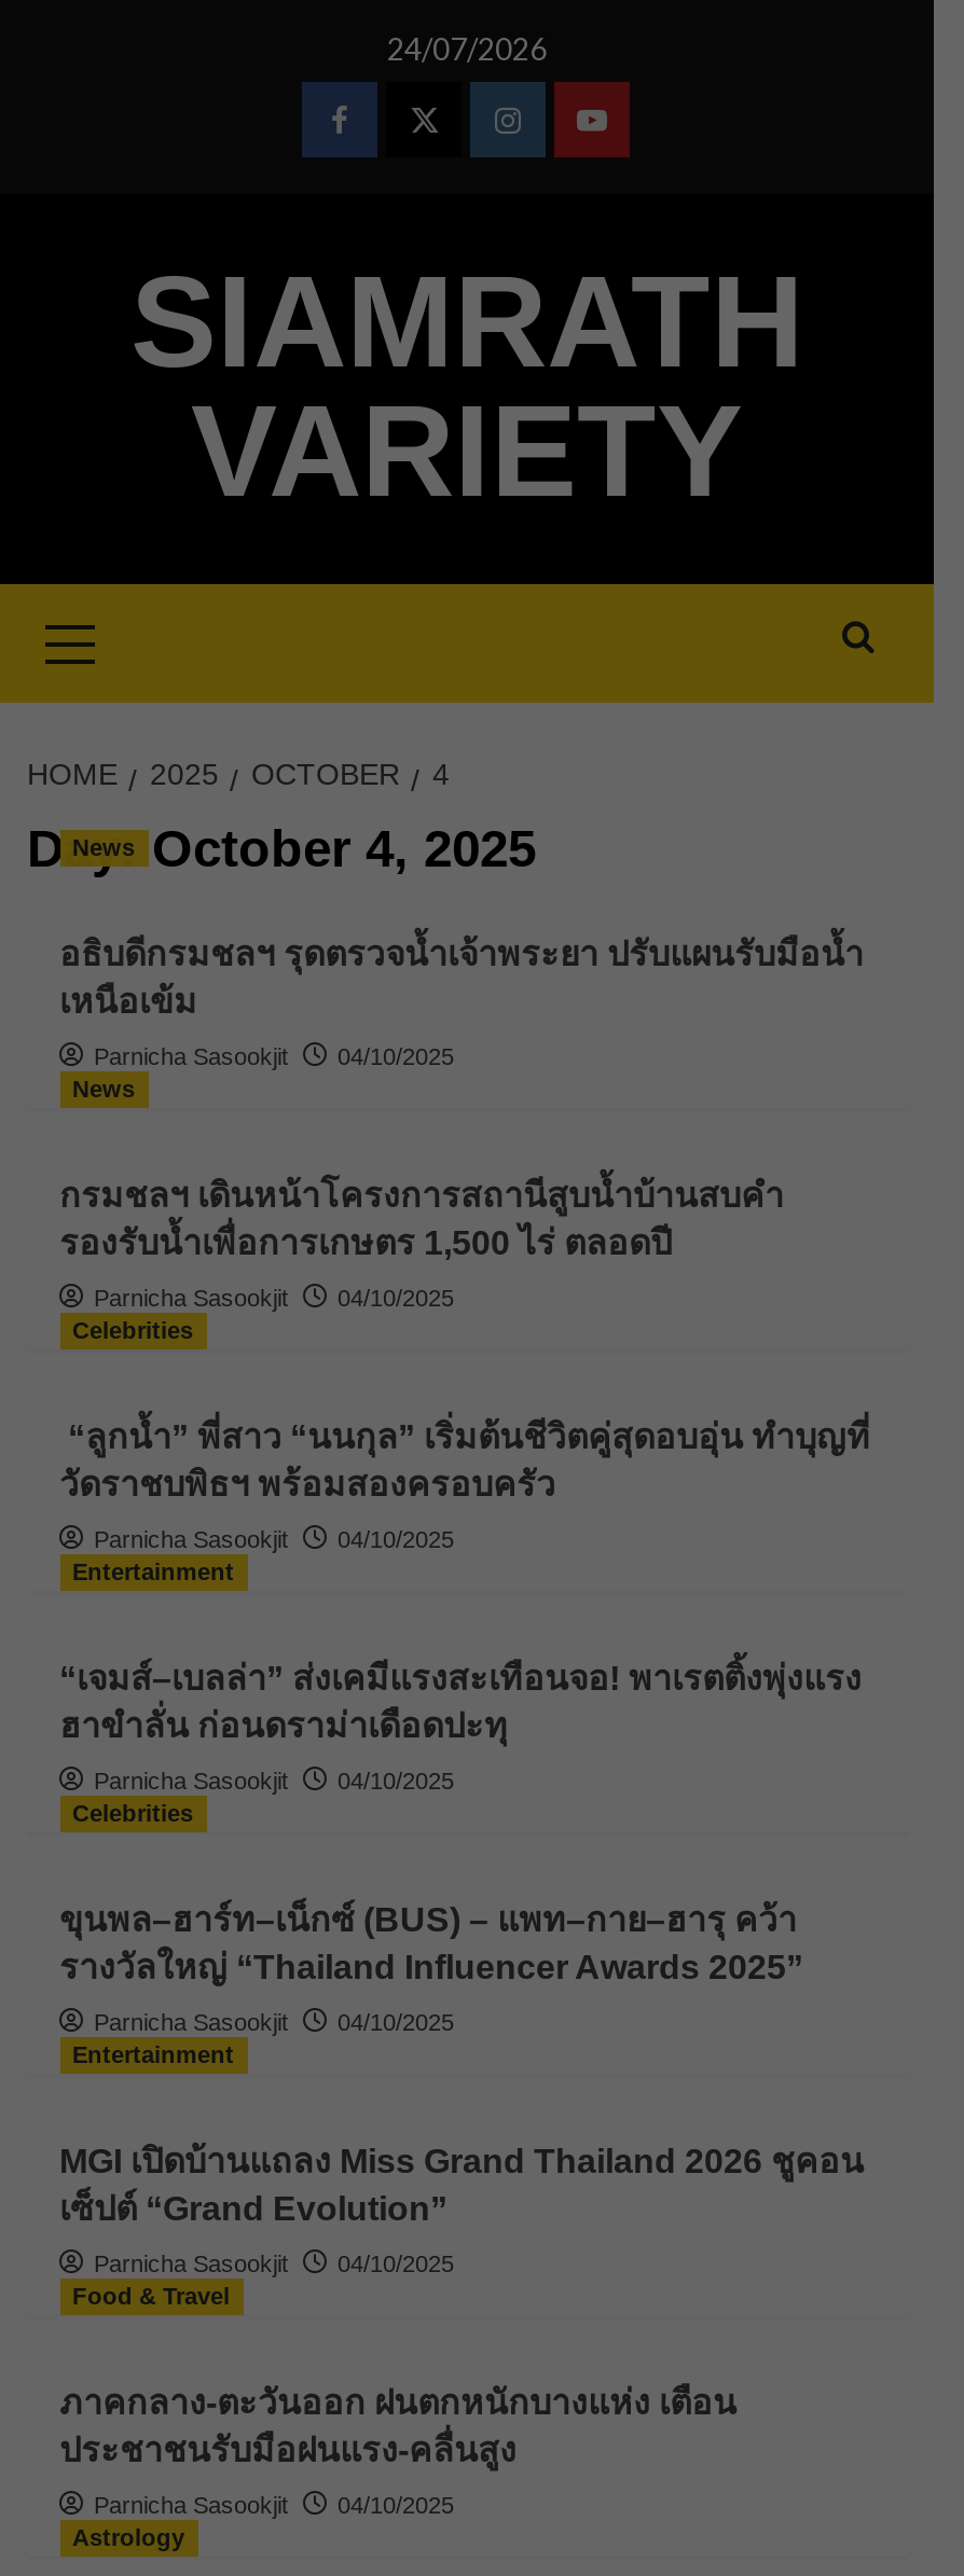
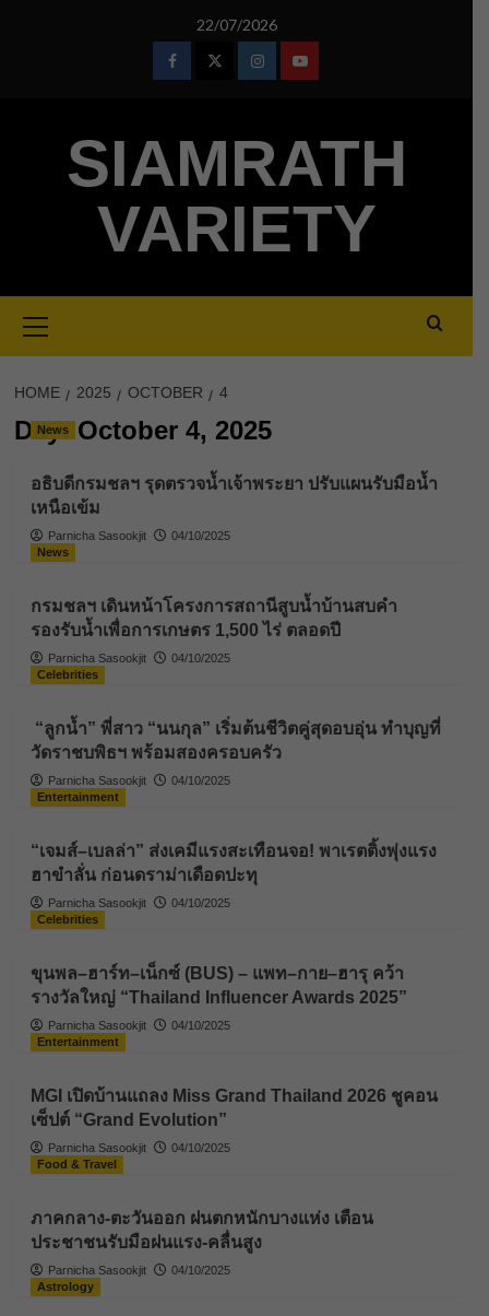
- 24/07/2026
+ 22/07/2026
